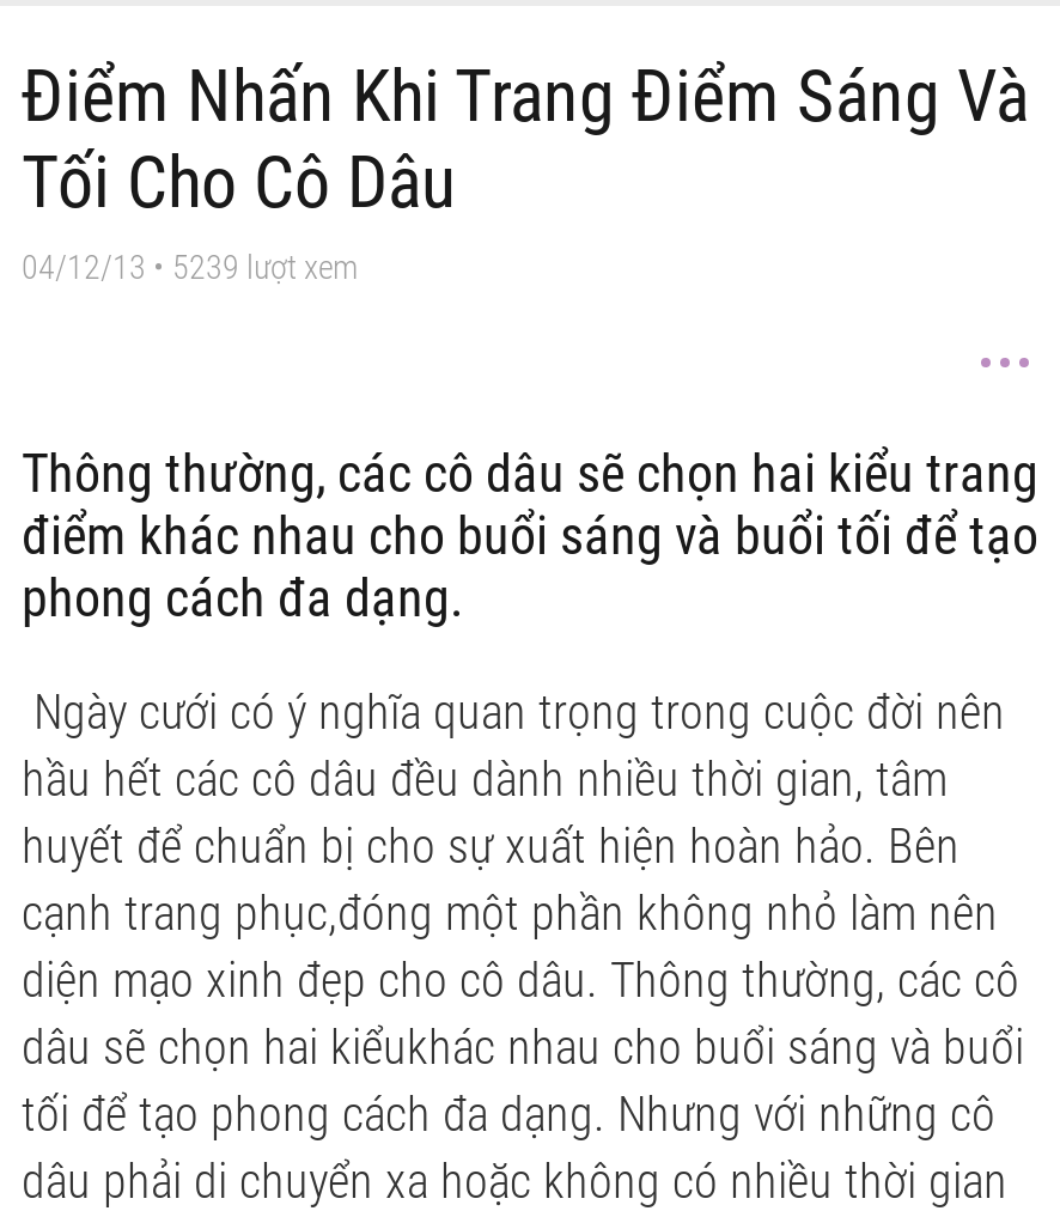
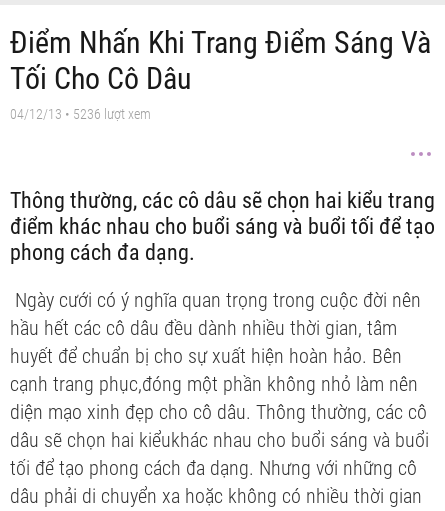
- 04/12/13 • 5239 lượt xem
+ 04/12/13 • 5236 lượt xem
